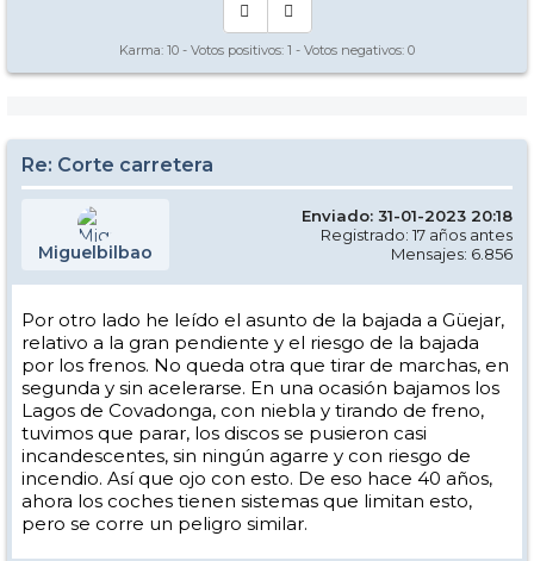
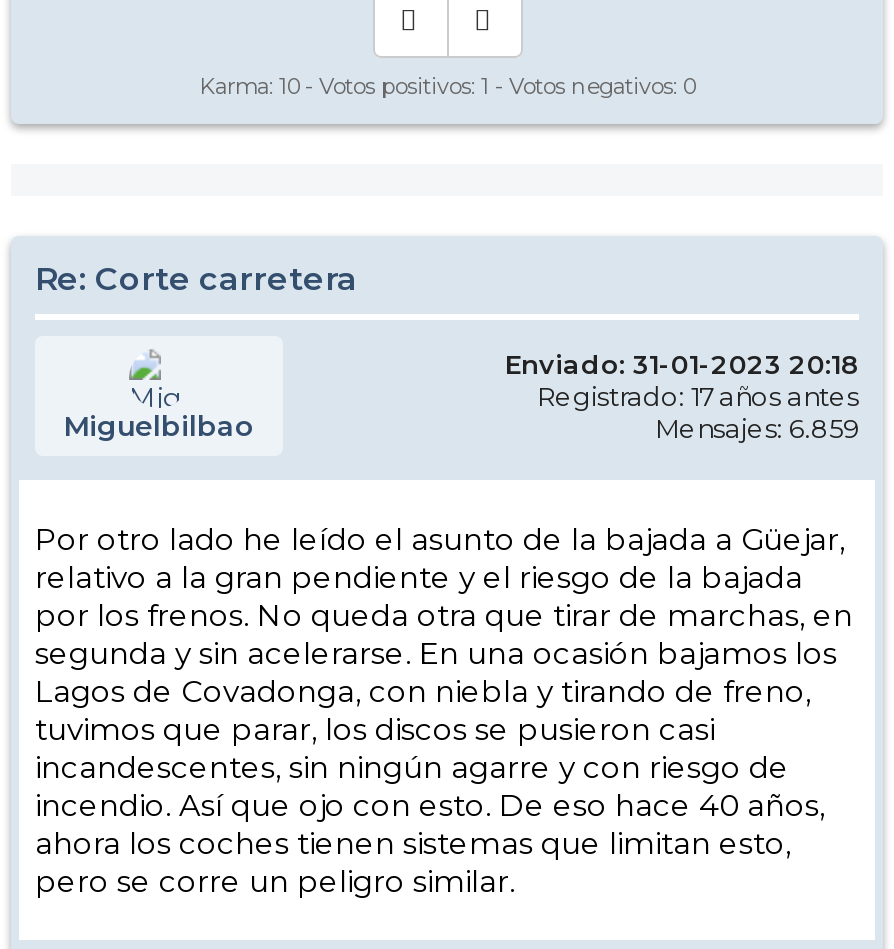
- Mensajes: 6.856
+ Mensajes: 6.859
